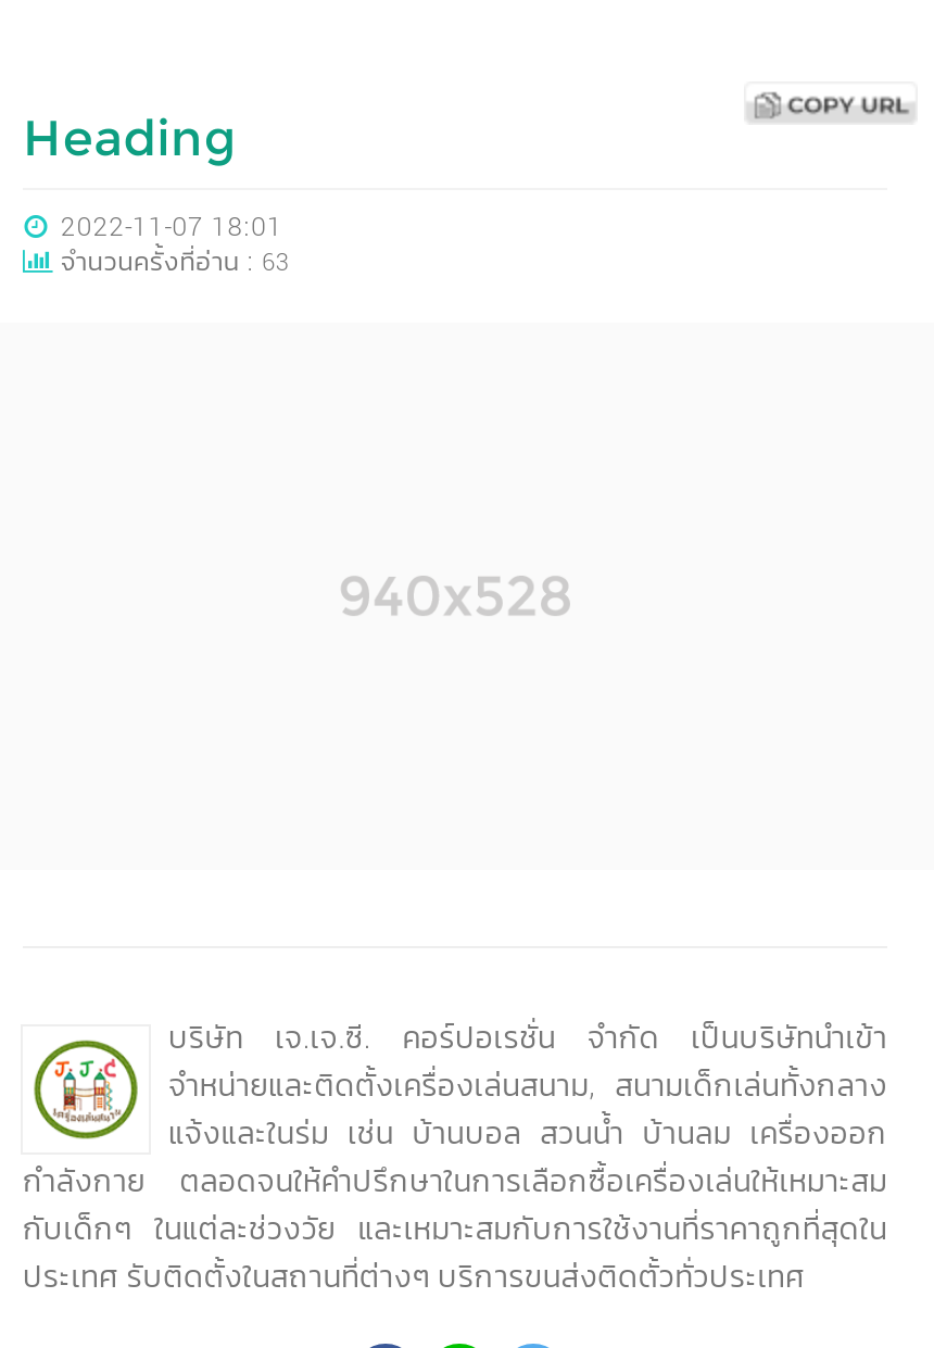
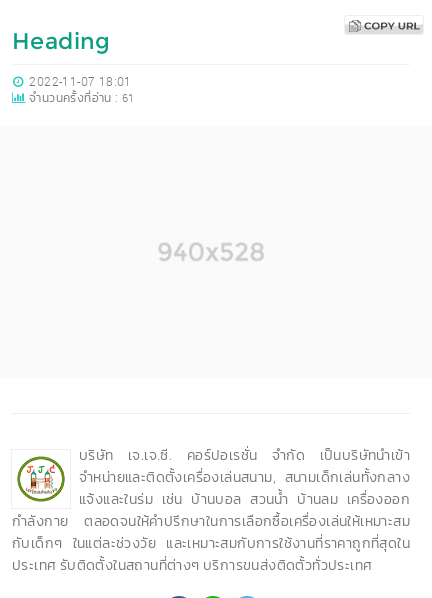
- จำนวนครั้งที่อ่าน : 63
+ จำนวนครั้งที่อ่าน : 61
